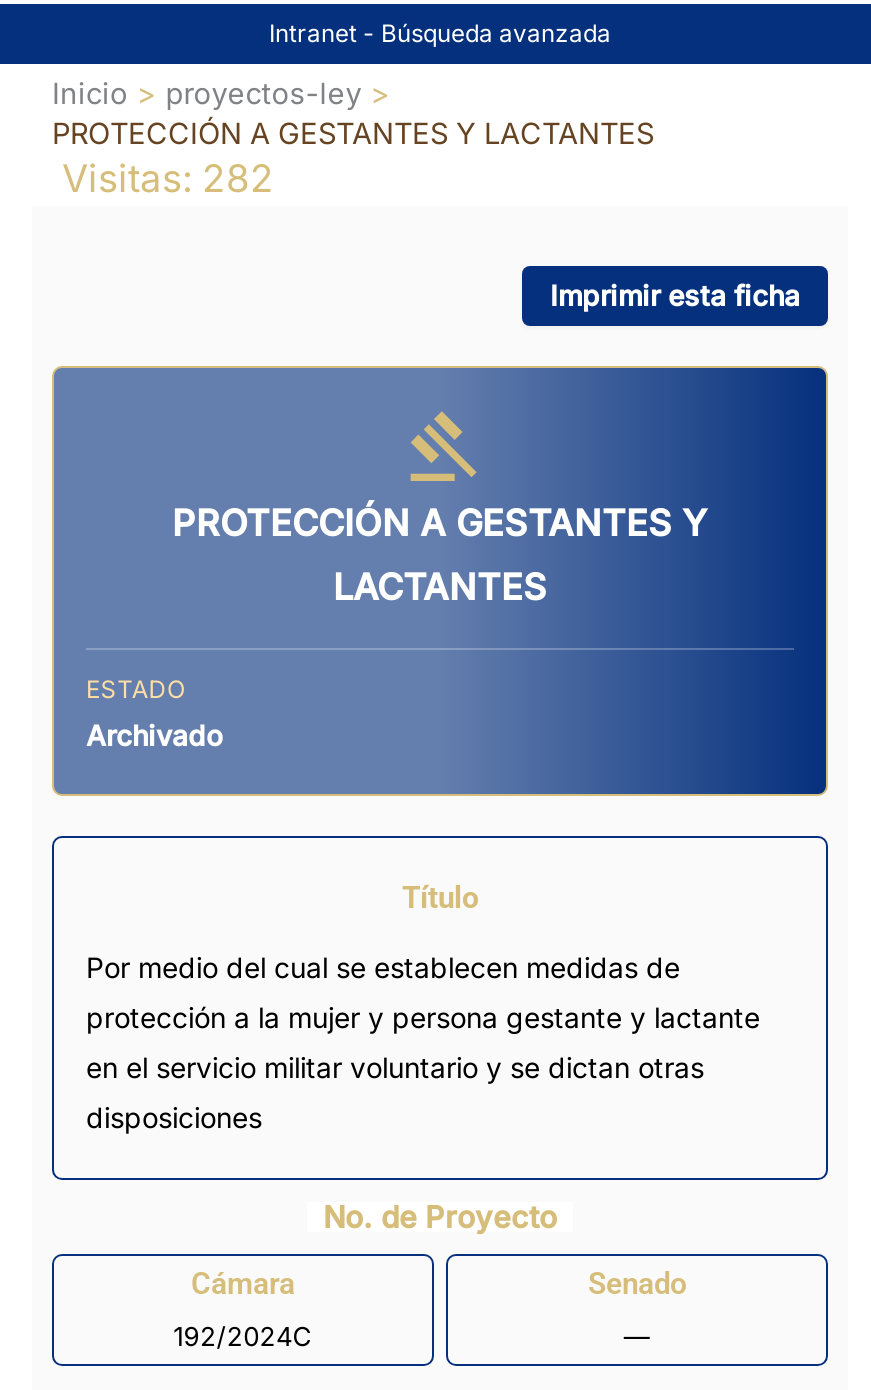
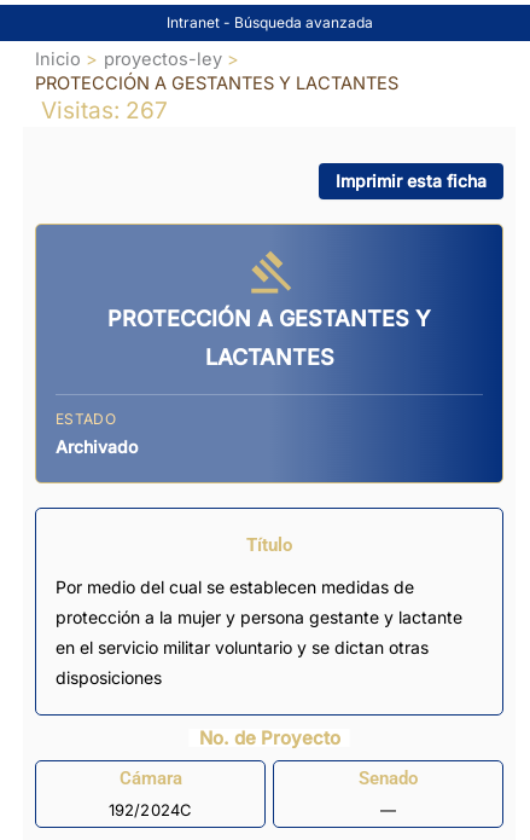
- Visitas: 282
+ Visitas: 267
